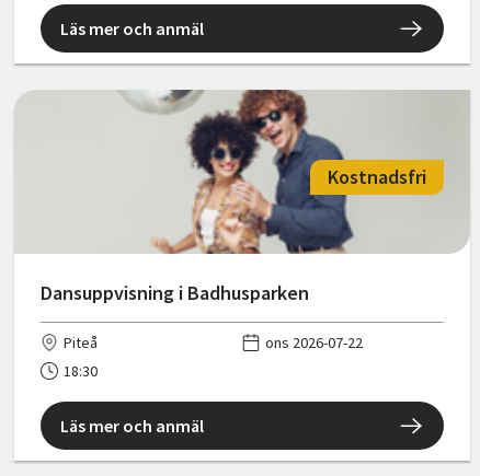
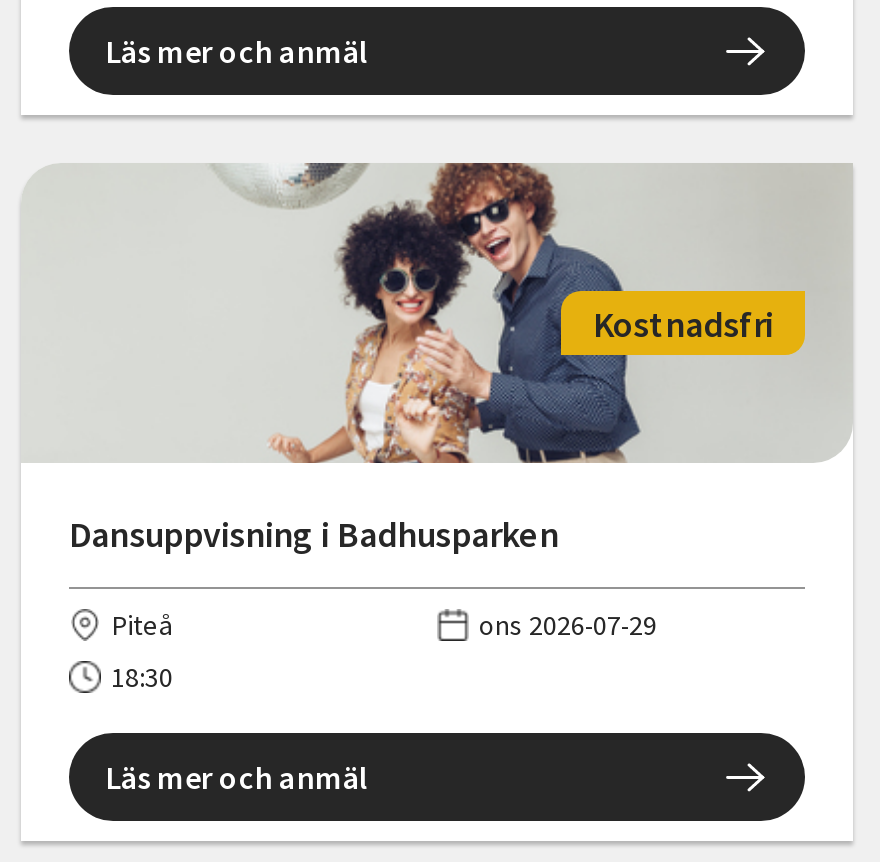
- ons 2026-07-22
+ ons 2026-07-29
